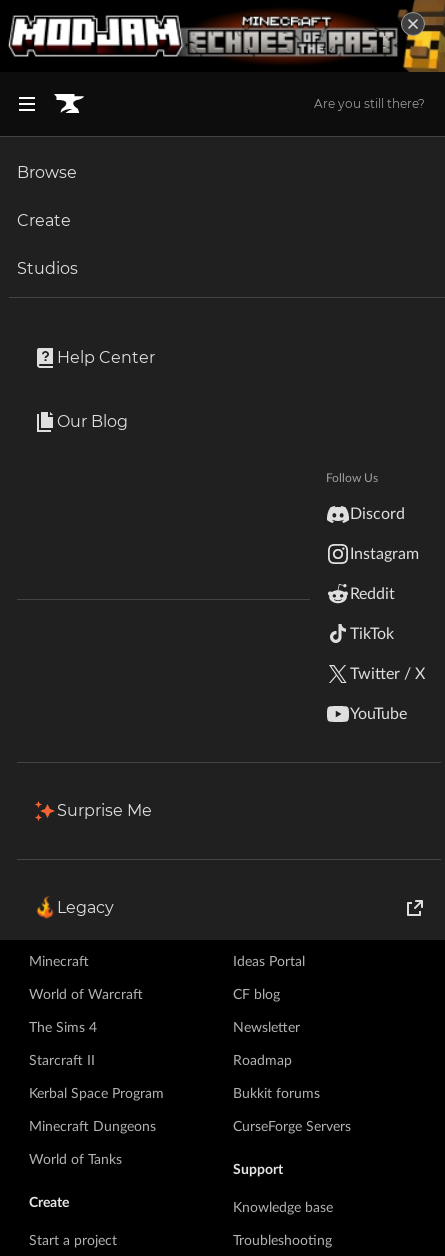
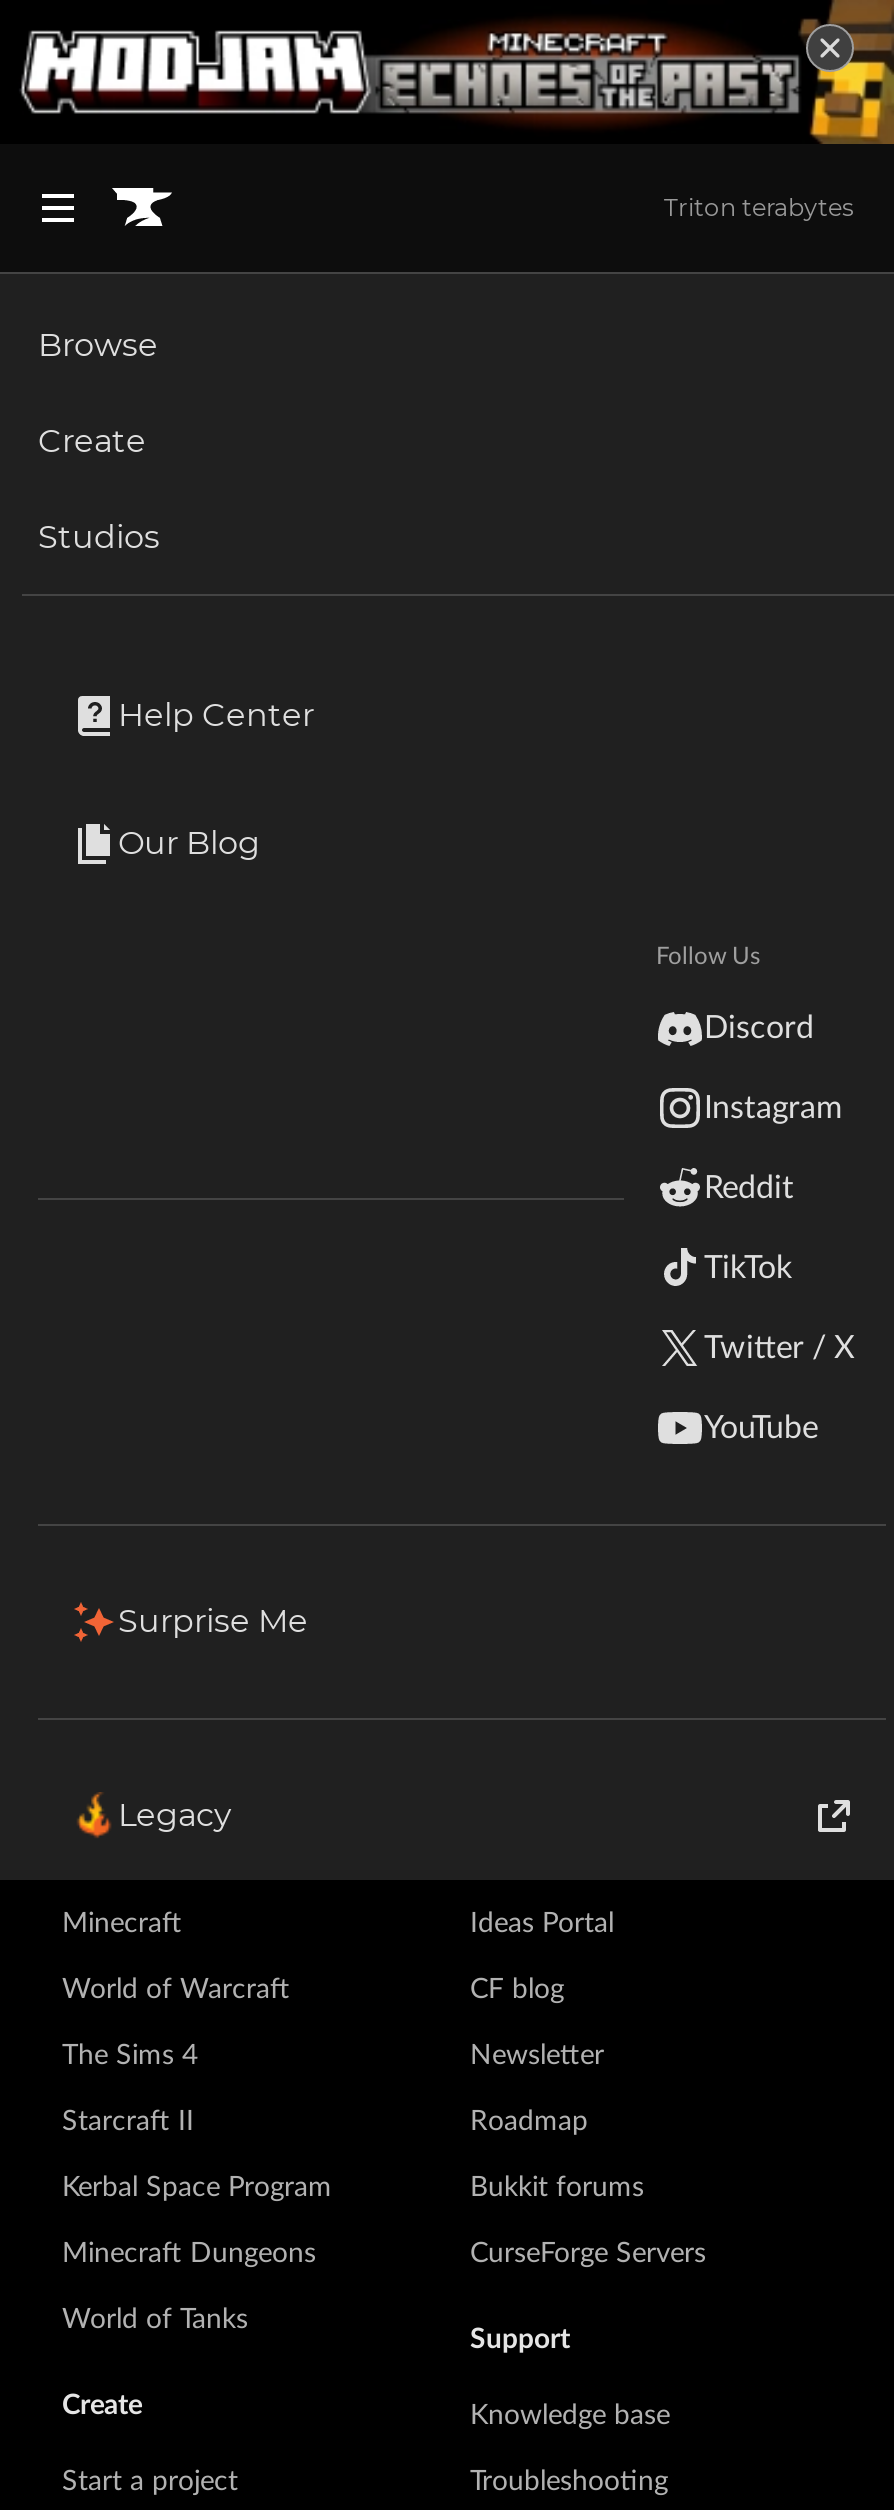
- Are you still there?
+ Triton terabytes
